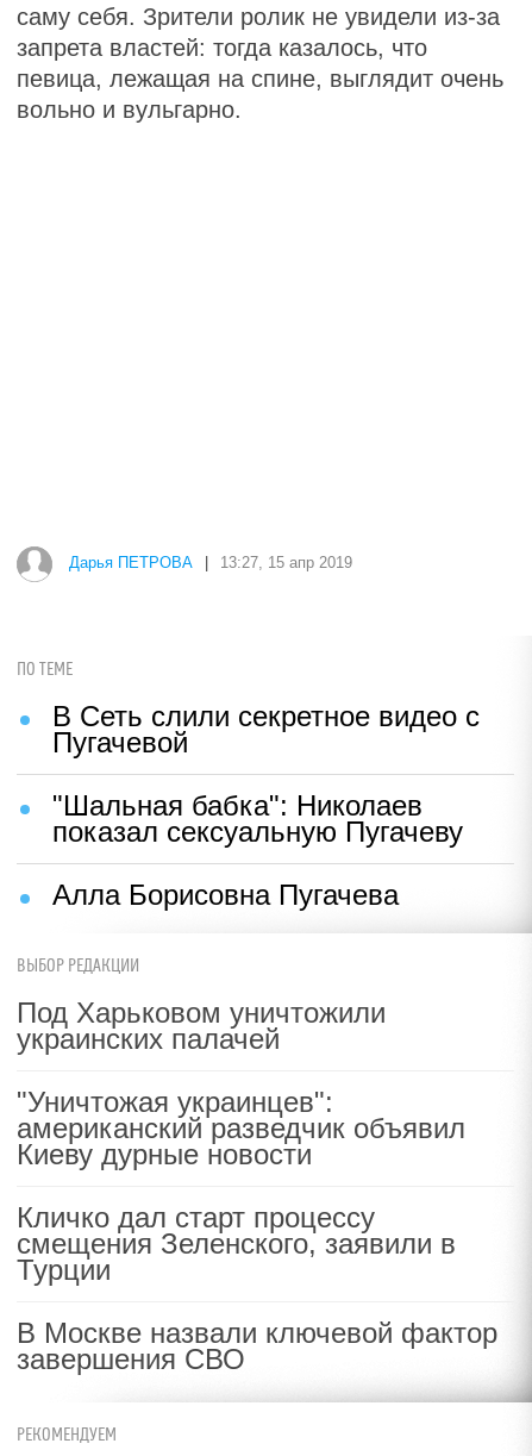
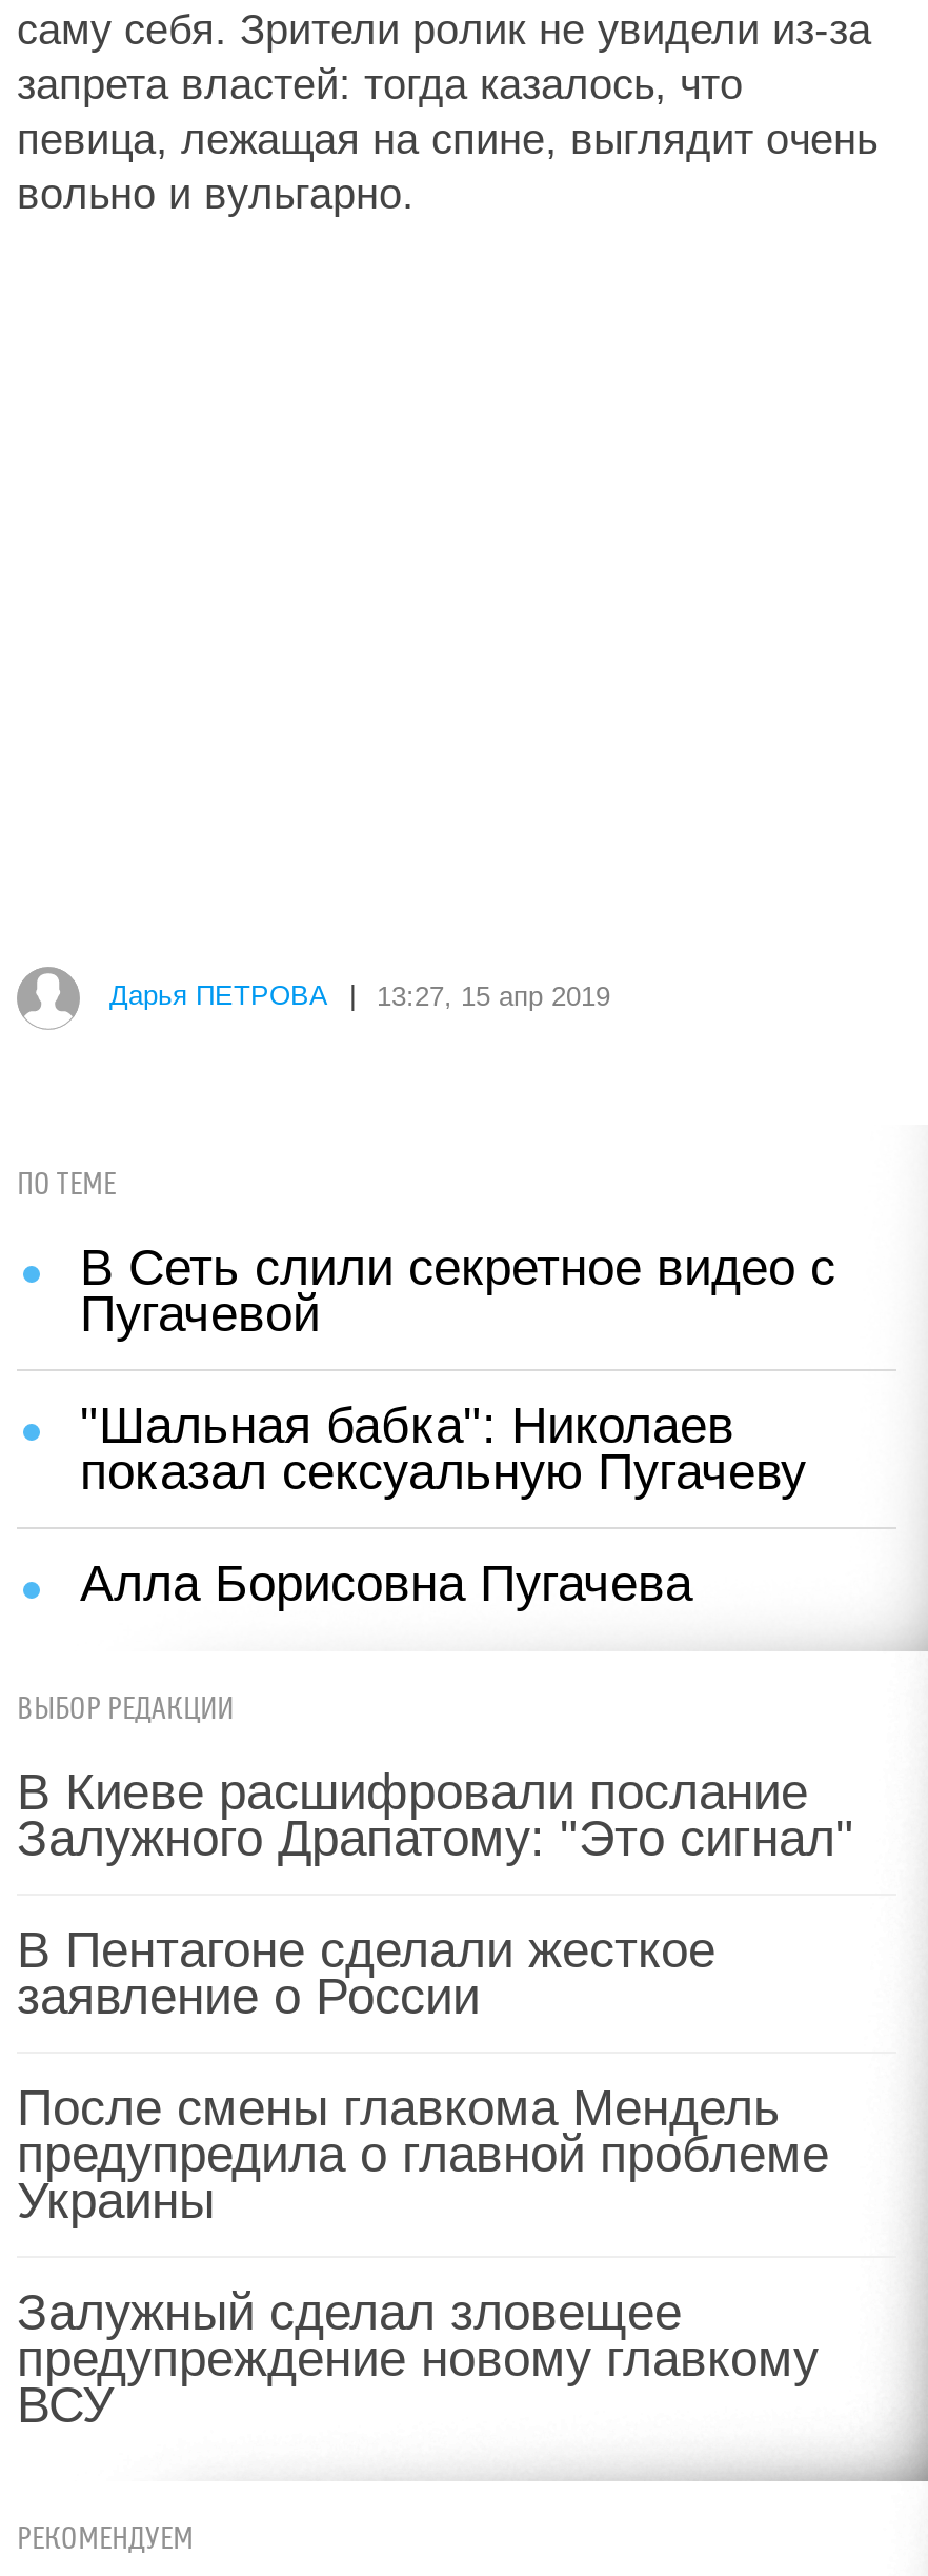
- Под Харьковом уничтожили
- украинских палачей
+ В Киеве расшифровали послание
+ Залужного Драпатому: "Это сигнал"

- "Уничтожая украинцев":
- американский разведчик объявил
- Киеву дурные новости
+ В Пентагоне сделали жесткое
+ заявление о России

- Кличко дал старт процессу
- смещения Зеленского, заявили в
- Турции
+ После смены главкома Мендель
+ предупредила о главной проблеме
+ Украины

- В Москве назвали ключевой фактор
- завершения СВО
+ Залужный сделал зловещее
+ предупреждение новому главкому
+ ВСУ
